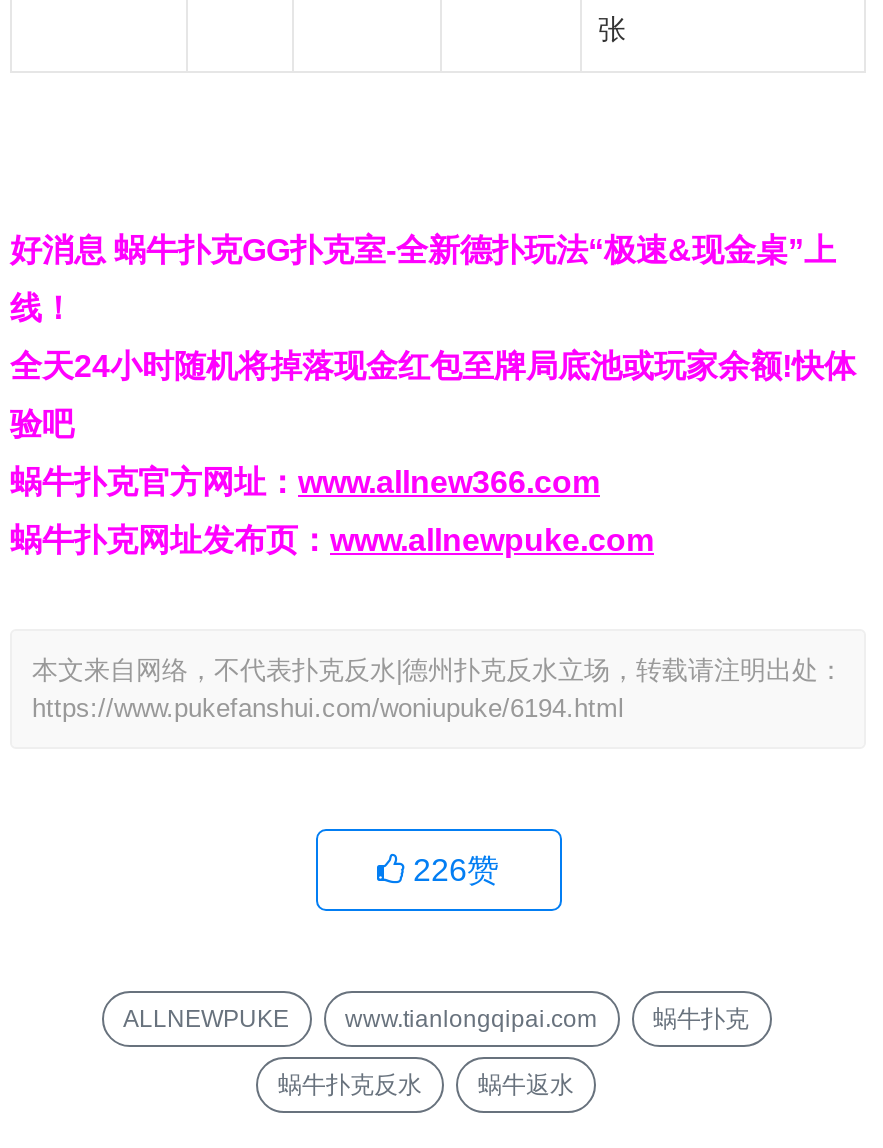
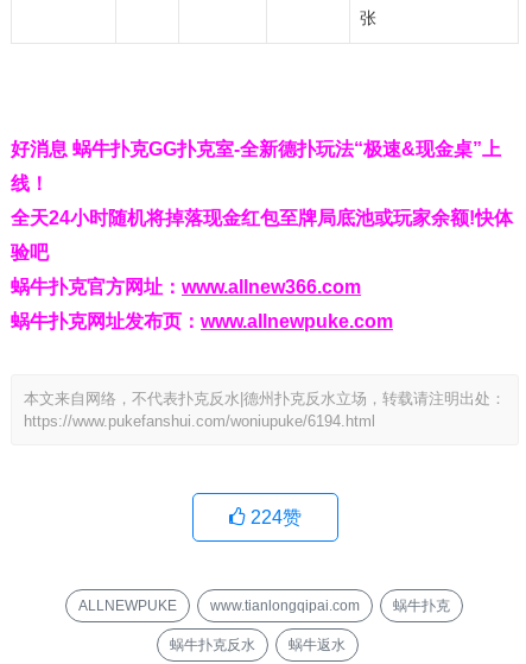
- 226赞
+ 224赞
